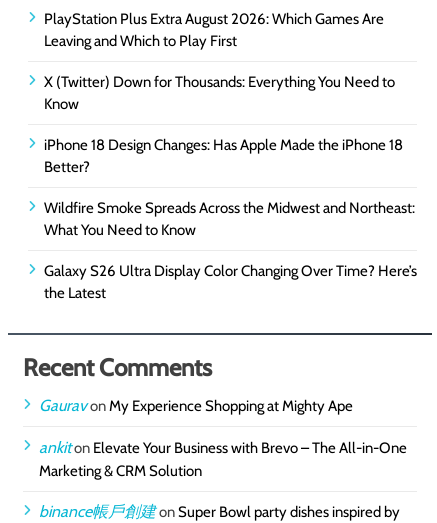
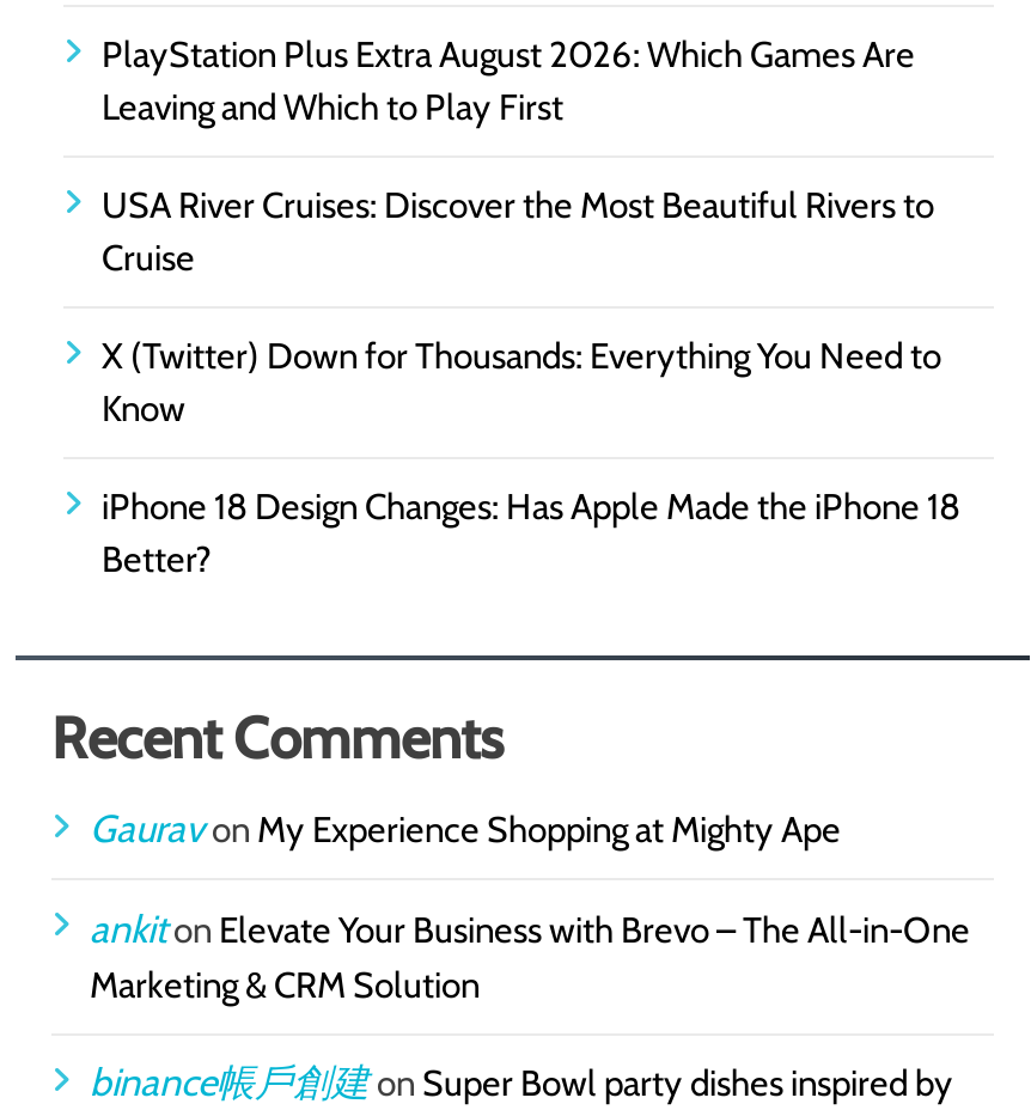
+ USA River Cruises: Discover the Most Beautiful Rivers to
+ Cruise

moved down: X (Twitter) Down for Thousands: Everything You Need to | Know | iPhone 18 Design Changes: Has Apple Made the iPhone 18 | Better?

- Wildfire Smoke Spreads Across the Midwest and Northeast:
- What You Need to Know
- Galaxy S26 Ultra Display Color Changing Over Time? Here’s
- the Latest
